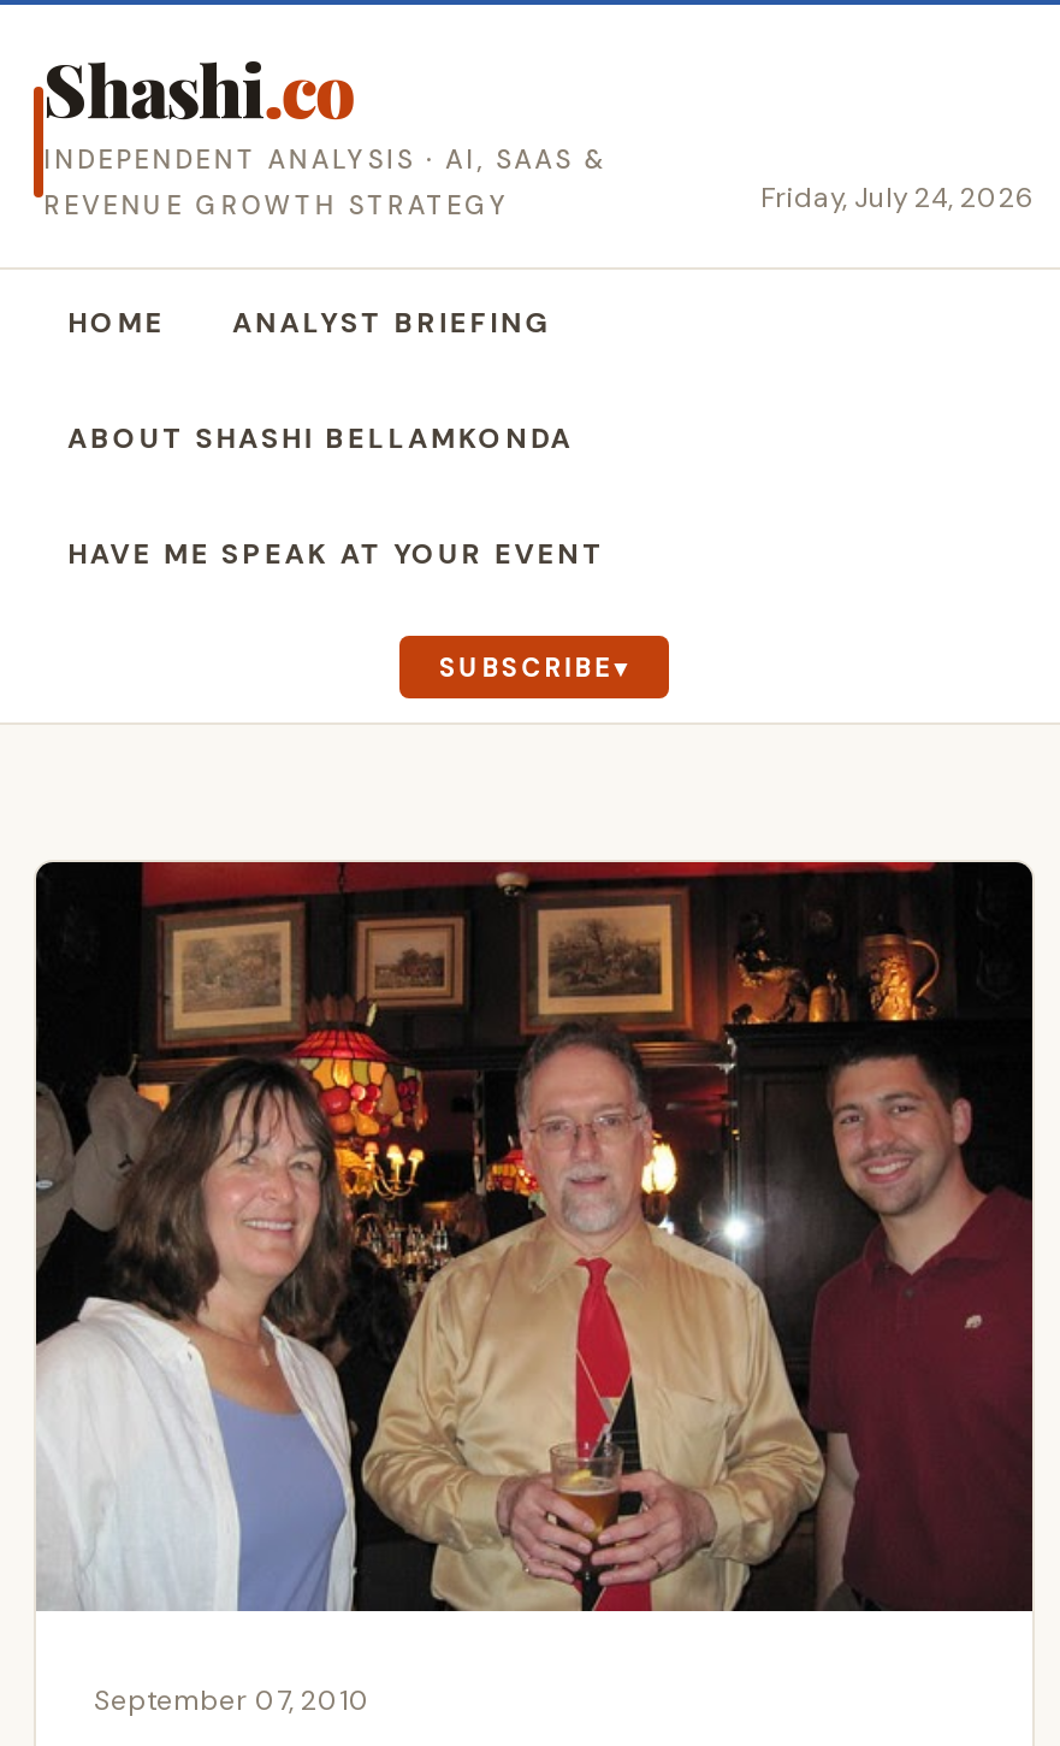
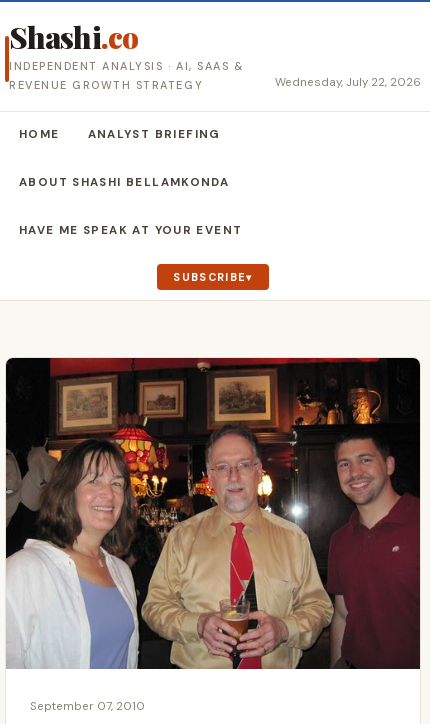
- Friday, July 24, 2026
+ Wednesday, July 22, 2026
